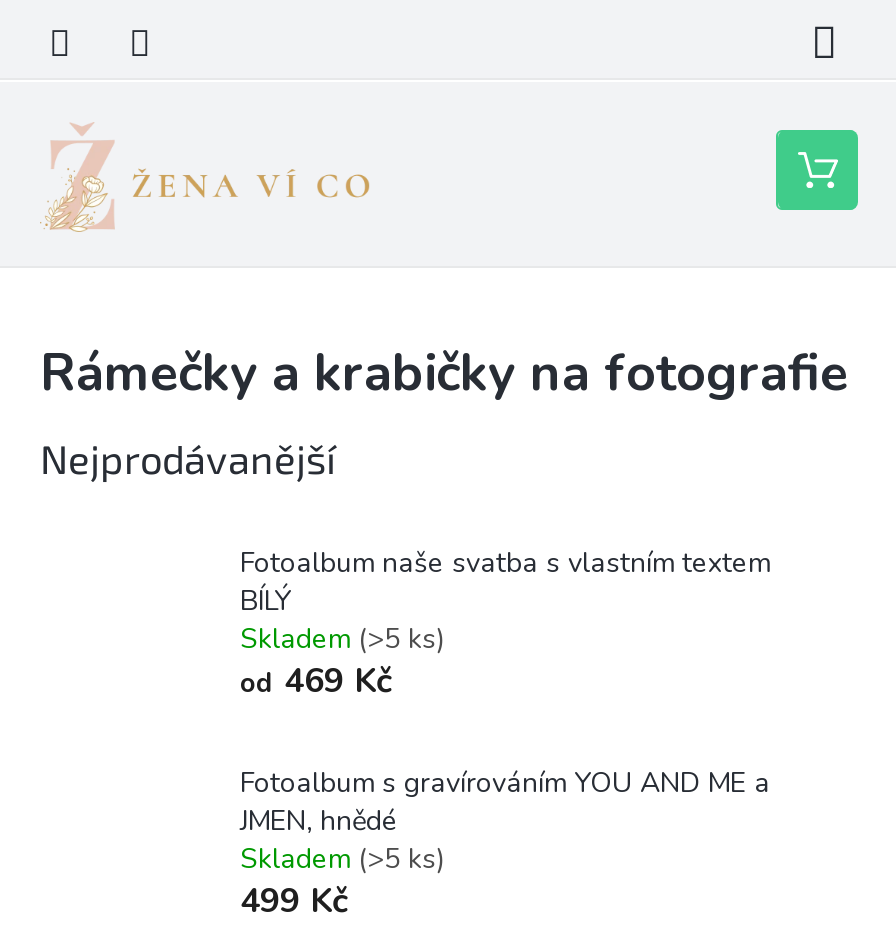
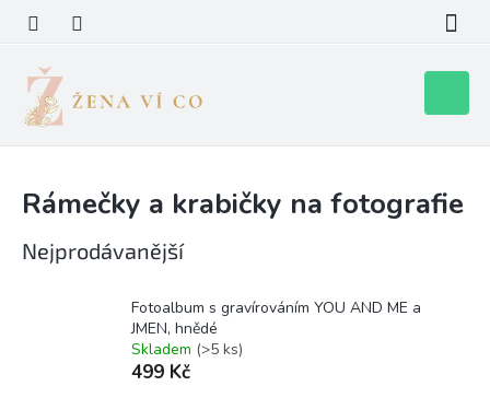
- Fotoalbum naše svatba s vlastním textem
- BÍLÝ
- Skladem (>5 ks)
- od 469 Kč
